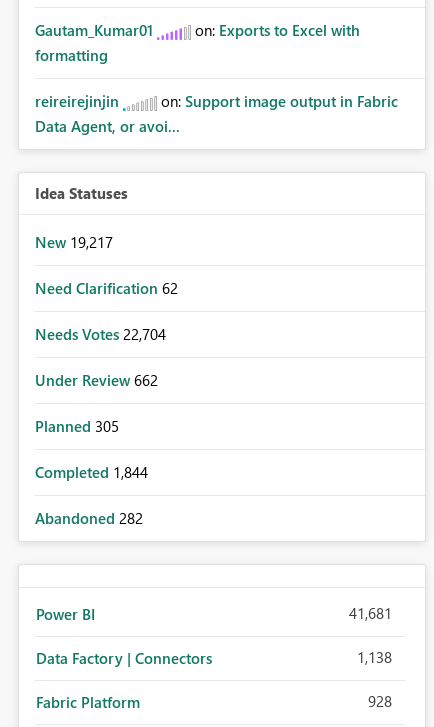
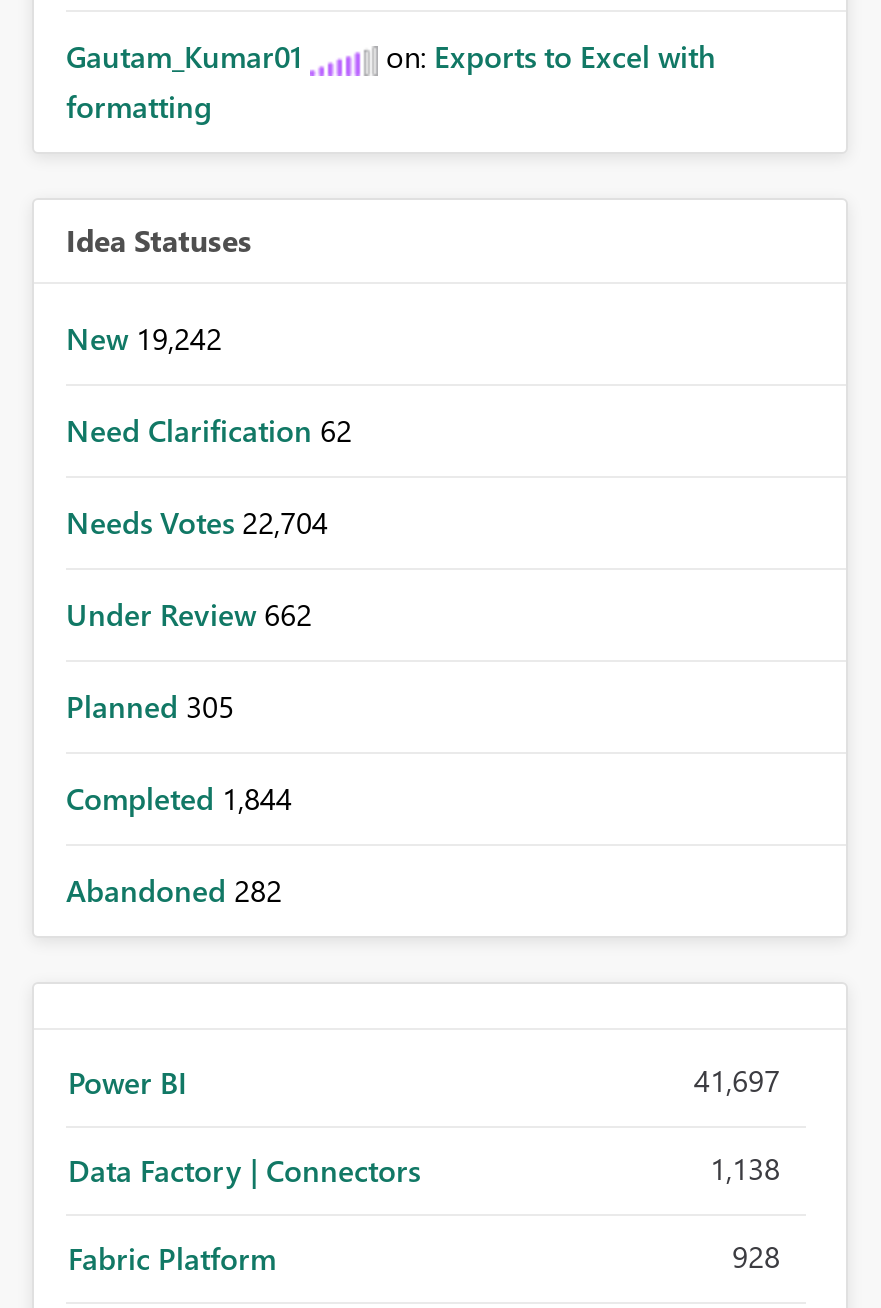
- reireirejinjin
- on: Support image output in Fabric
- Data Agent, or avoi...

- New 19,217
+ New 19,242

- 41,681
+ 41,697
